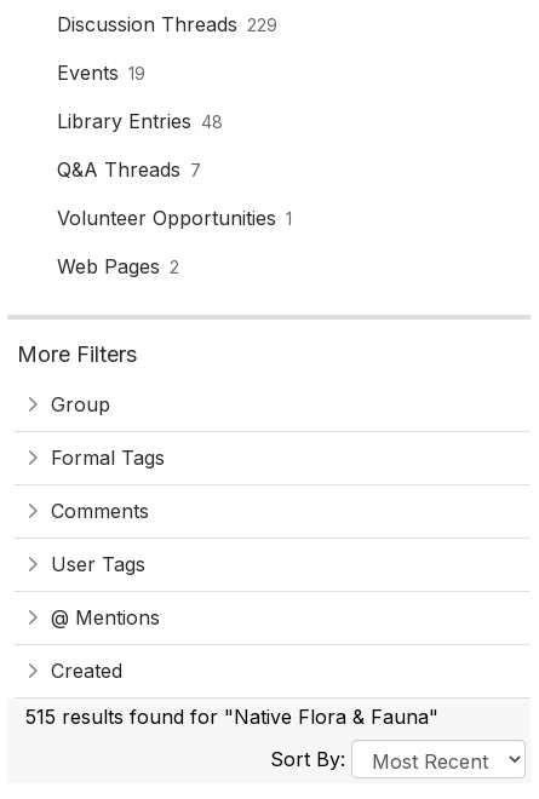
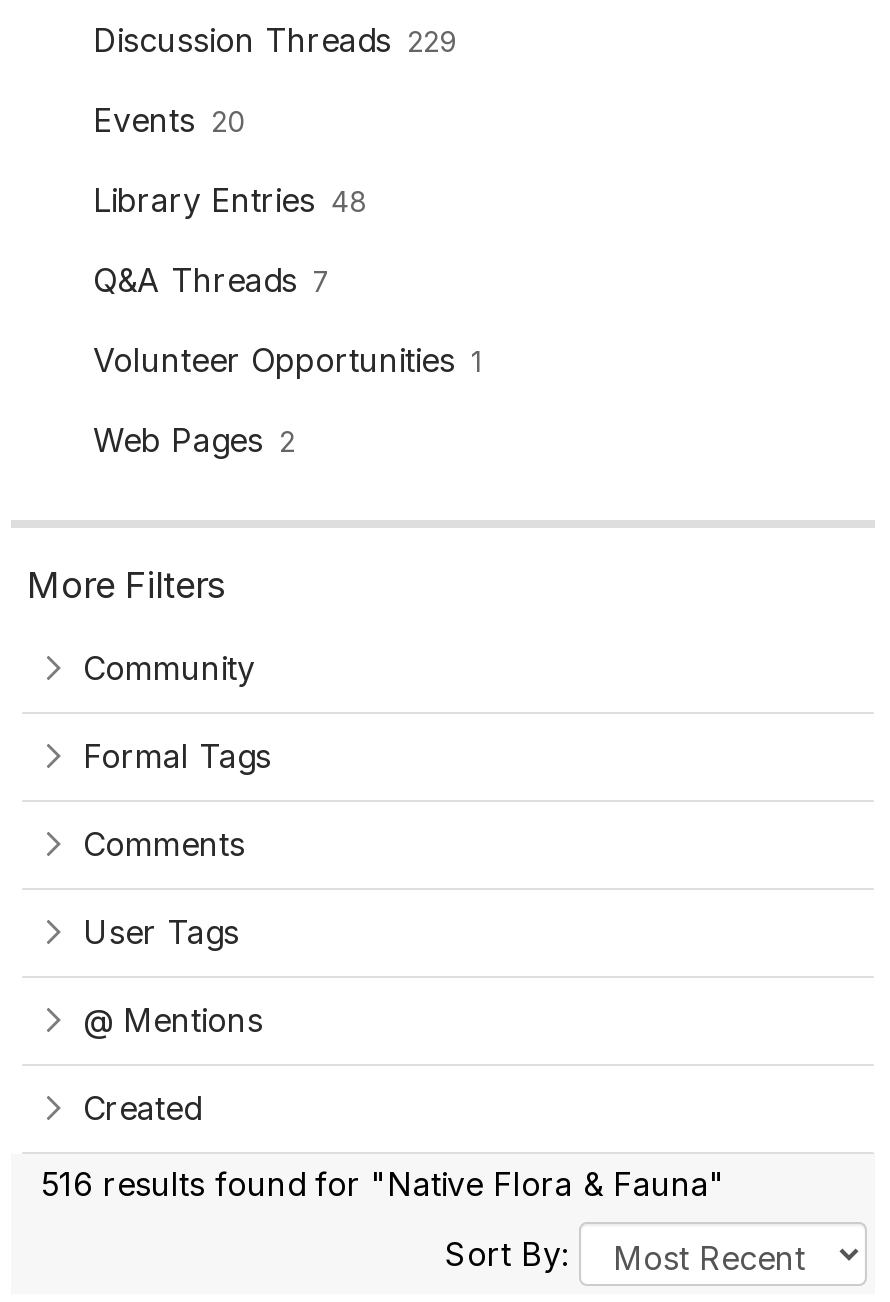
- Events 19
+ Events 20

- Group
+ Community

- 515 results found for "Native Flora & Fauna"
+ 516 results found for "Native Flora & Fauna"
